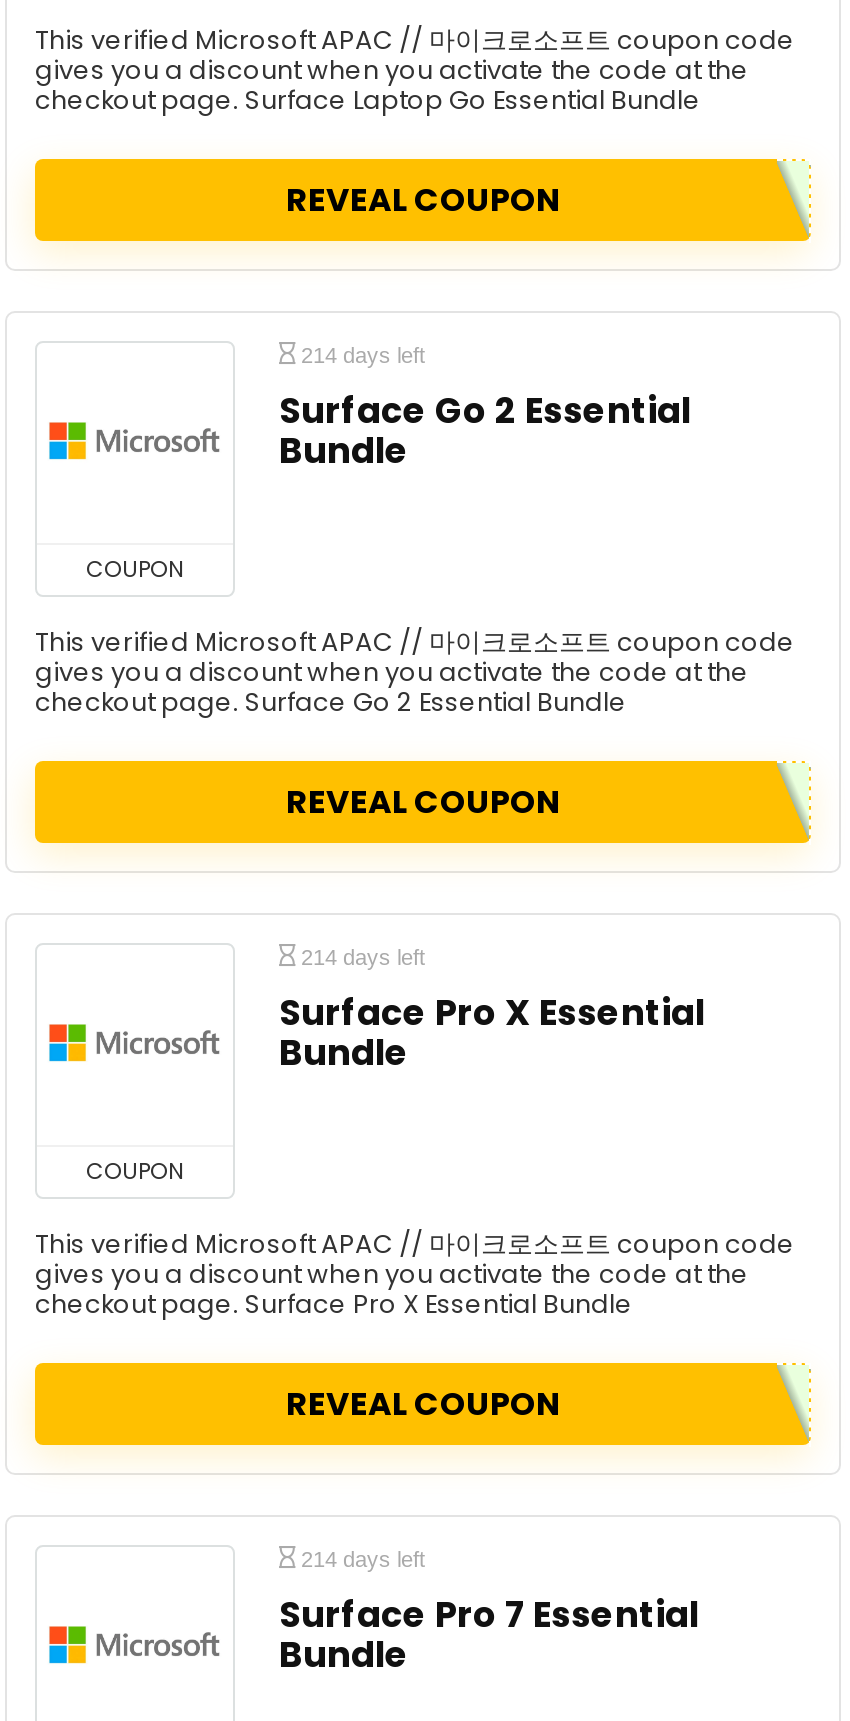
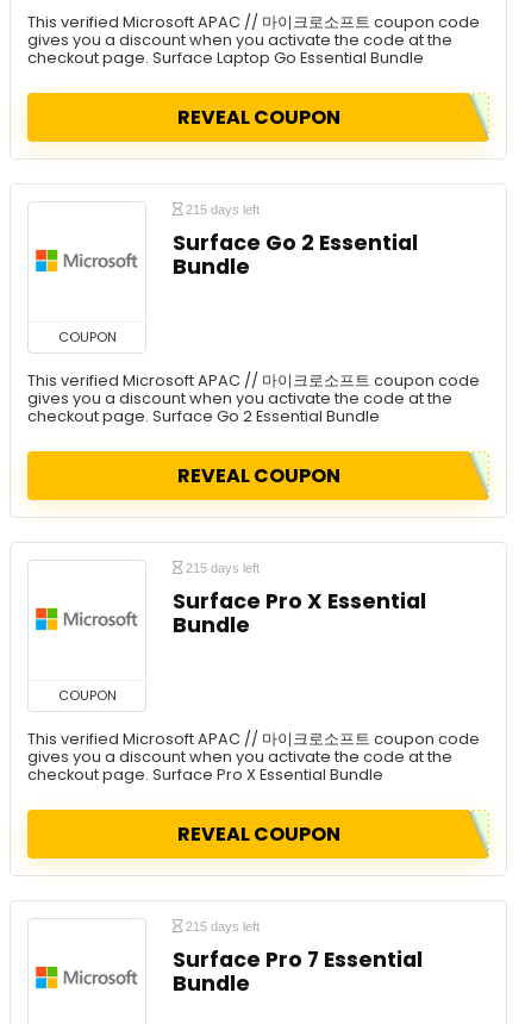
- 214 days left
+ 215 days left

- 214 days left
+ 215 days left

- 214 days left
+ 215 days left
